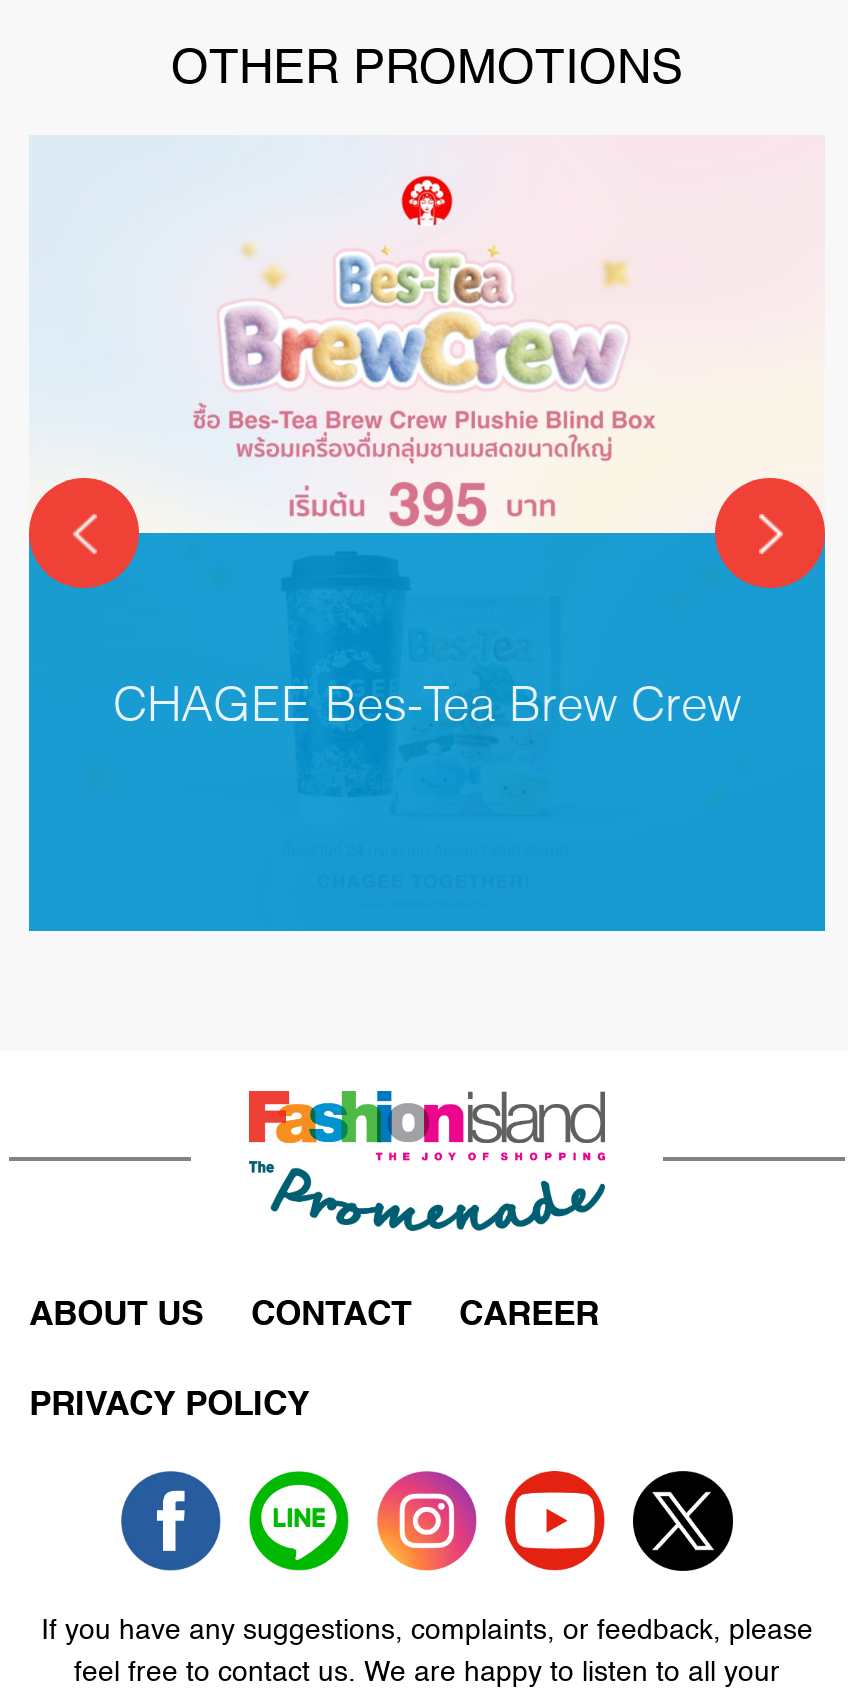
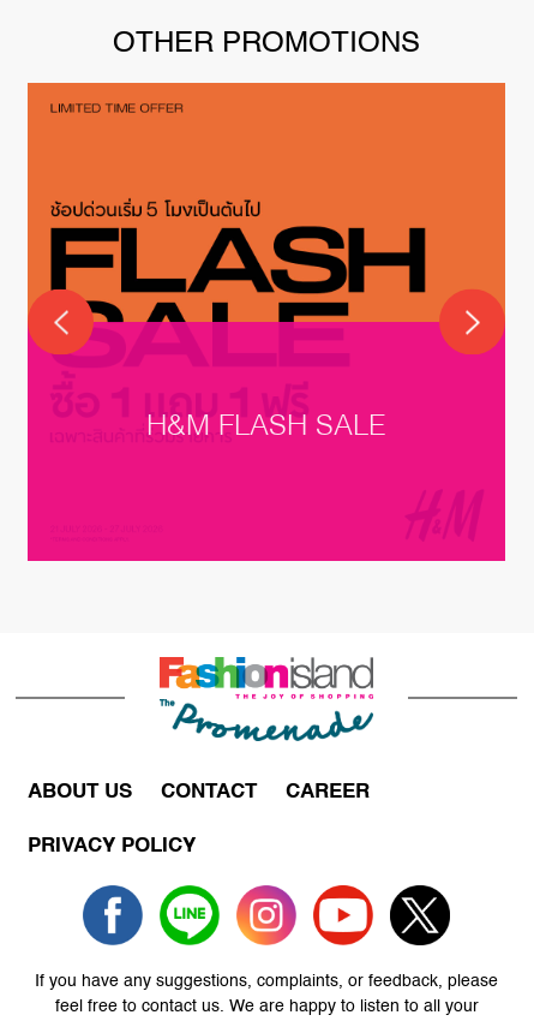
- [image]
- CHAGEE Bes-Tea Brew Crew
+ [image]
+ H&M FLASH SALE
